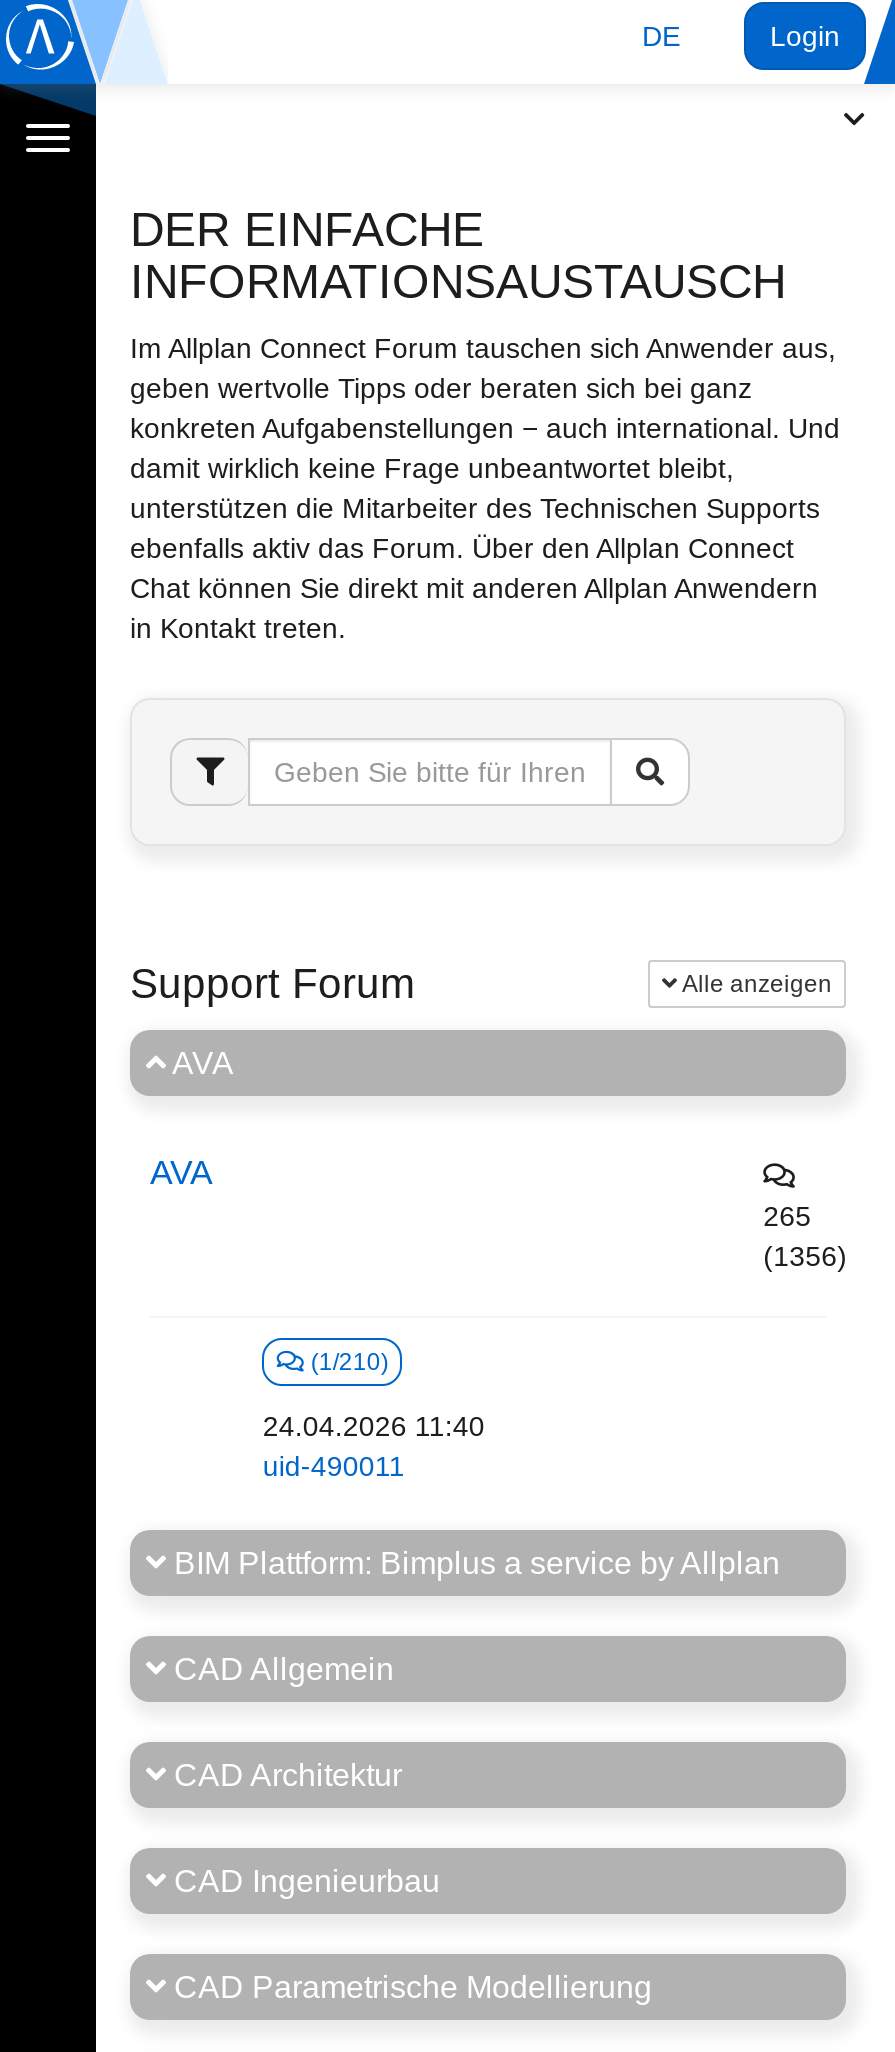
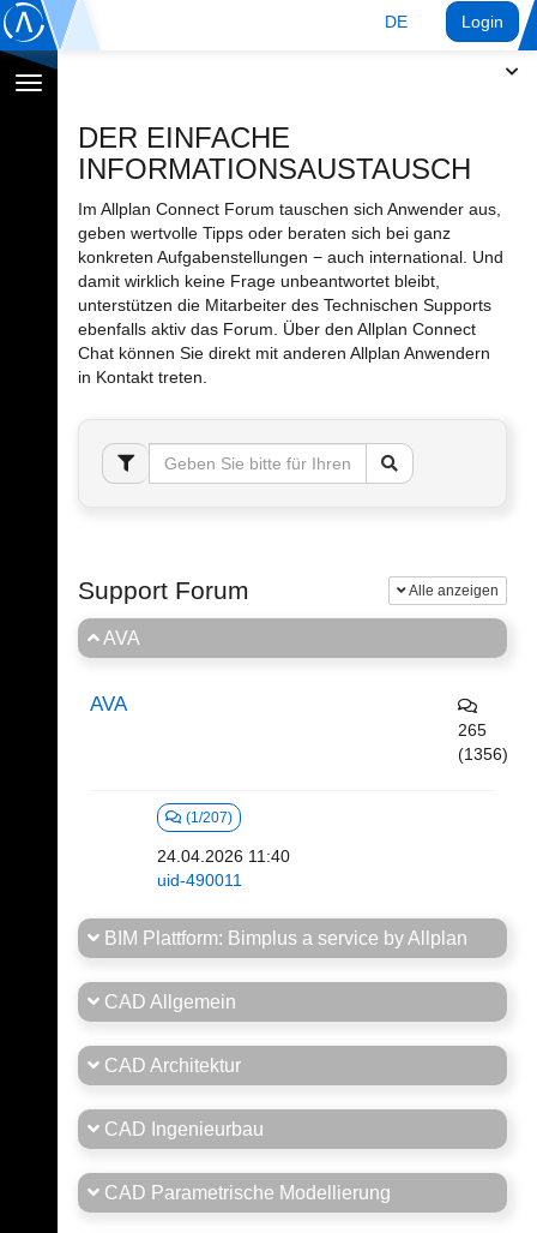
- (1/210)
+ (1/207)
